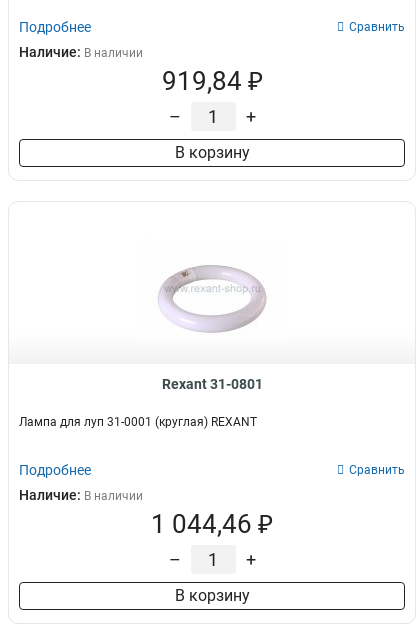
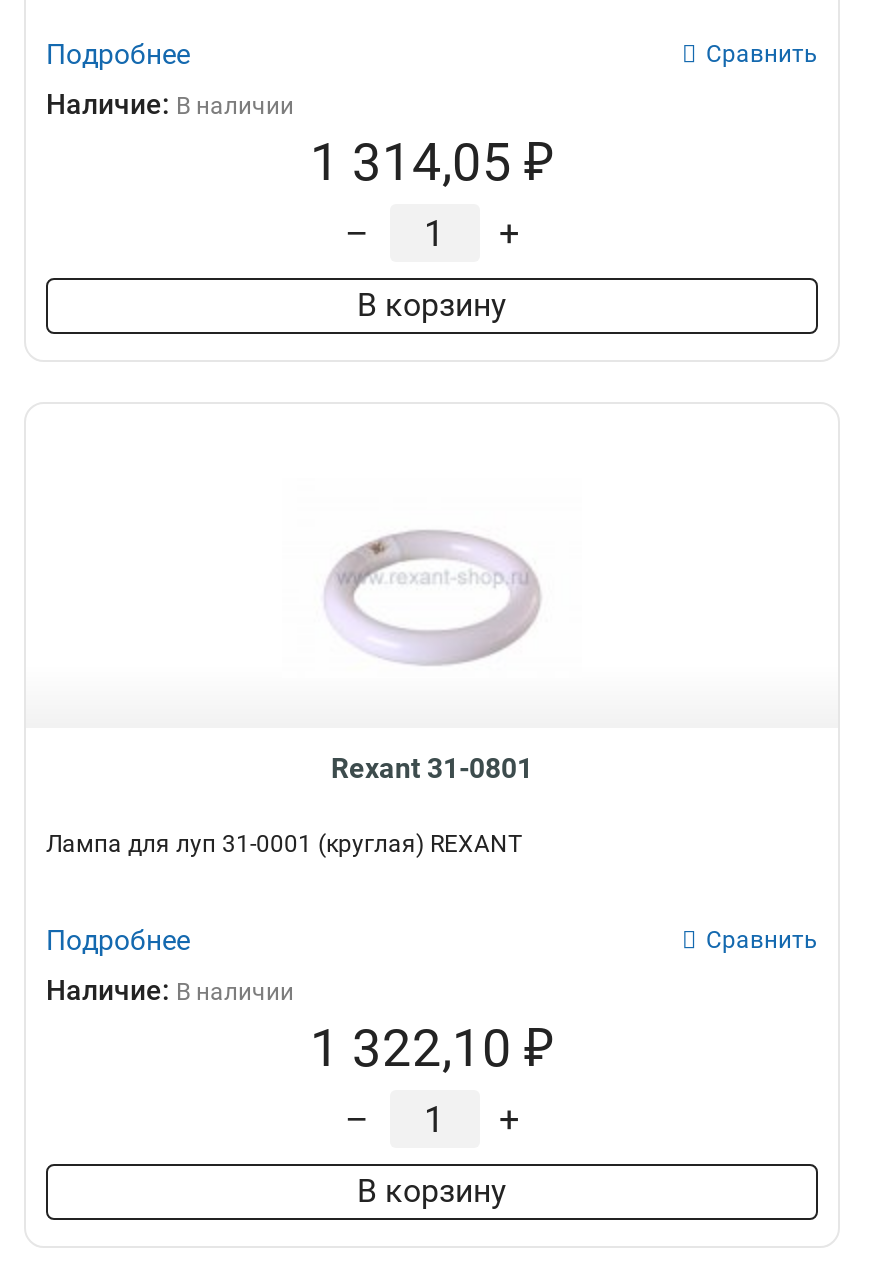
- 919,84 ₽
+ 1 314,05 ₽

- 1 044,46 ₽
+ 1 322,10 ₽
